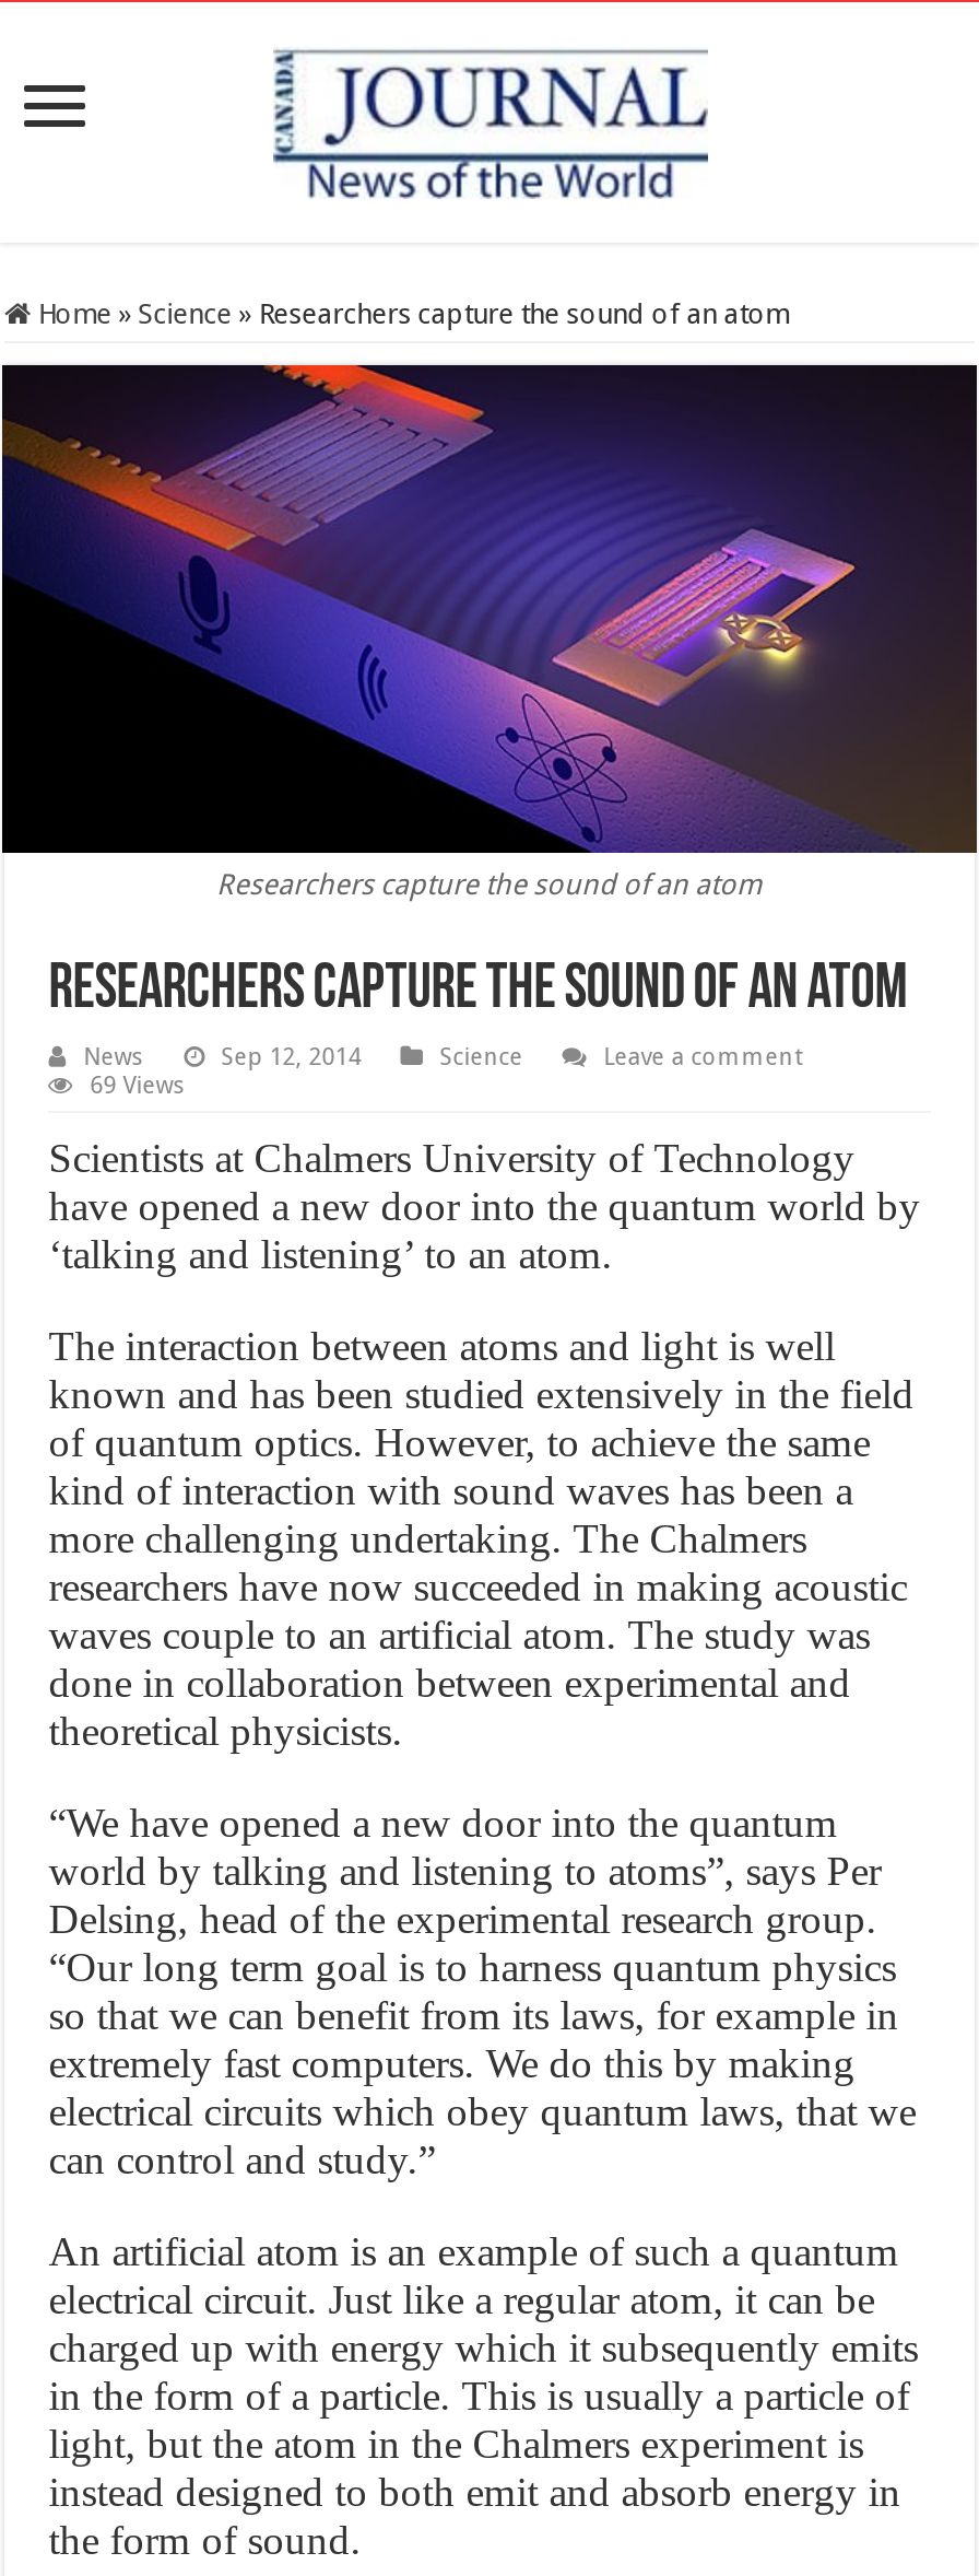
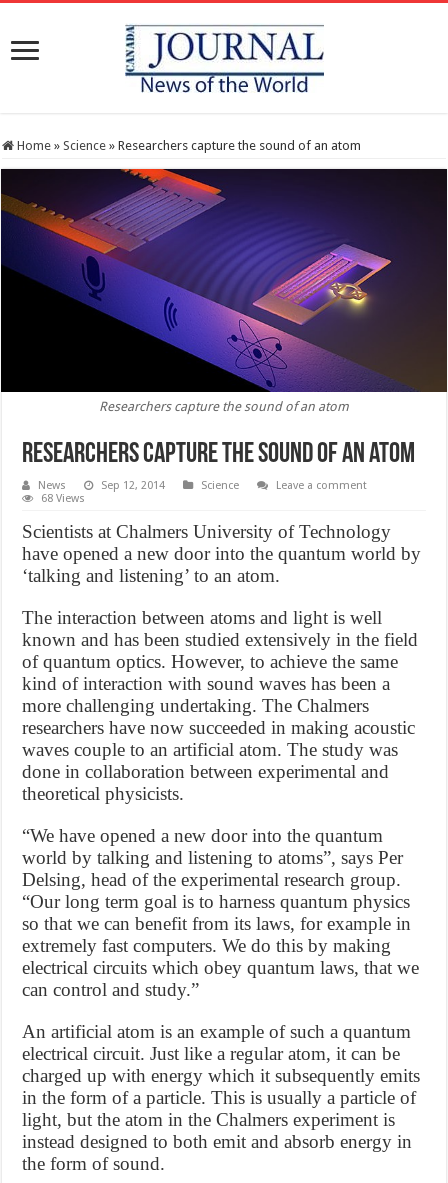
- 69 Views
+ 68 Views
